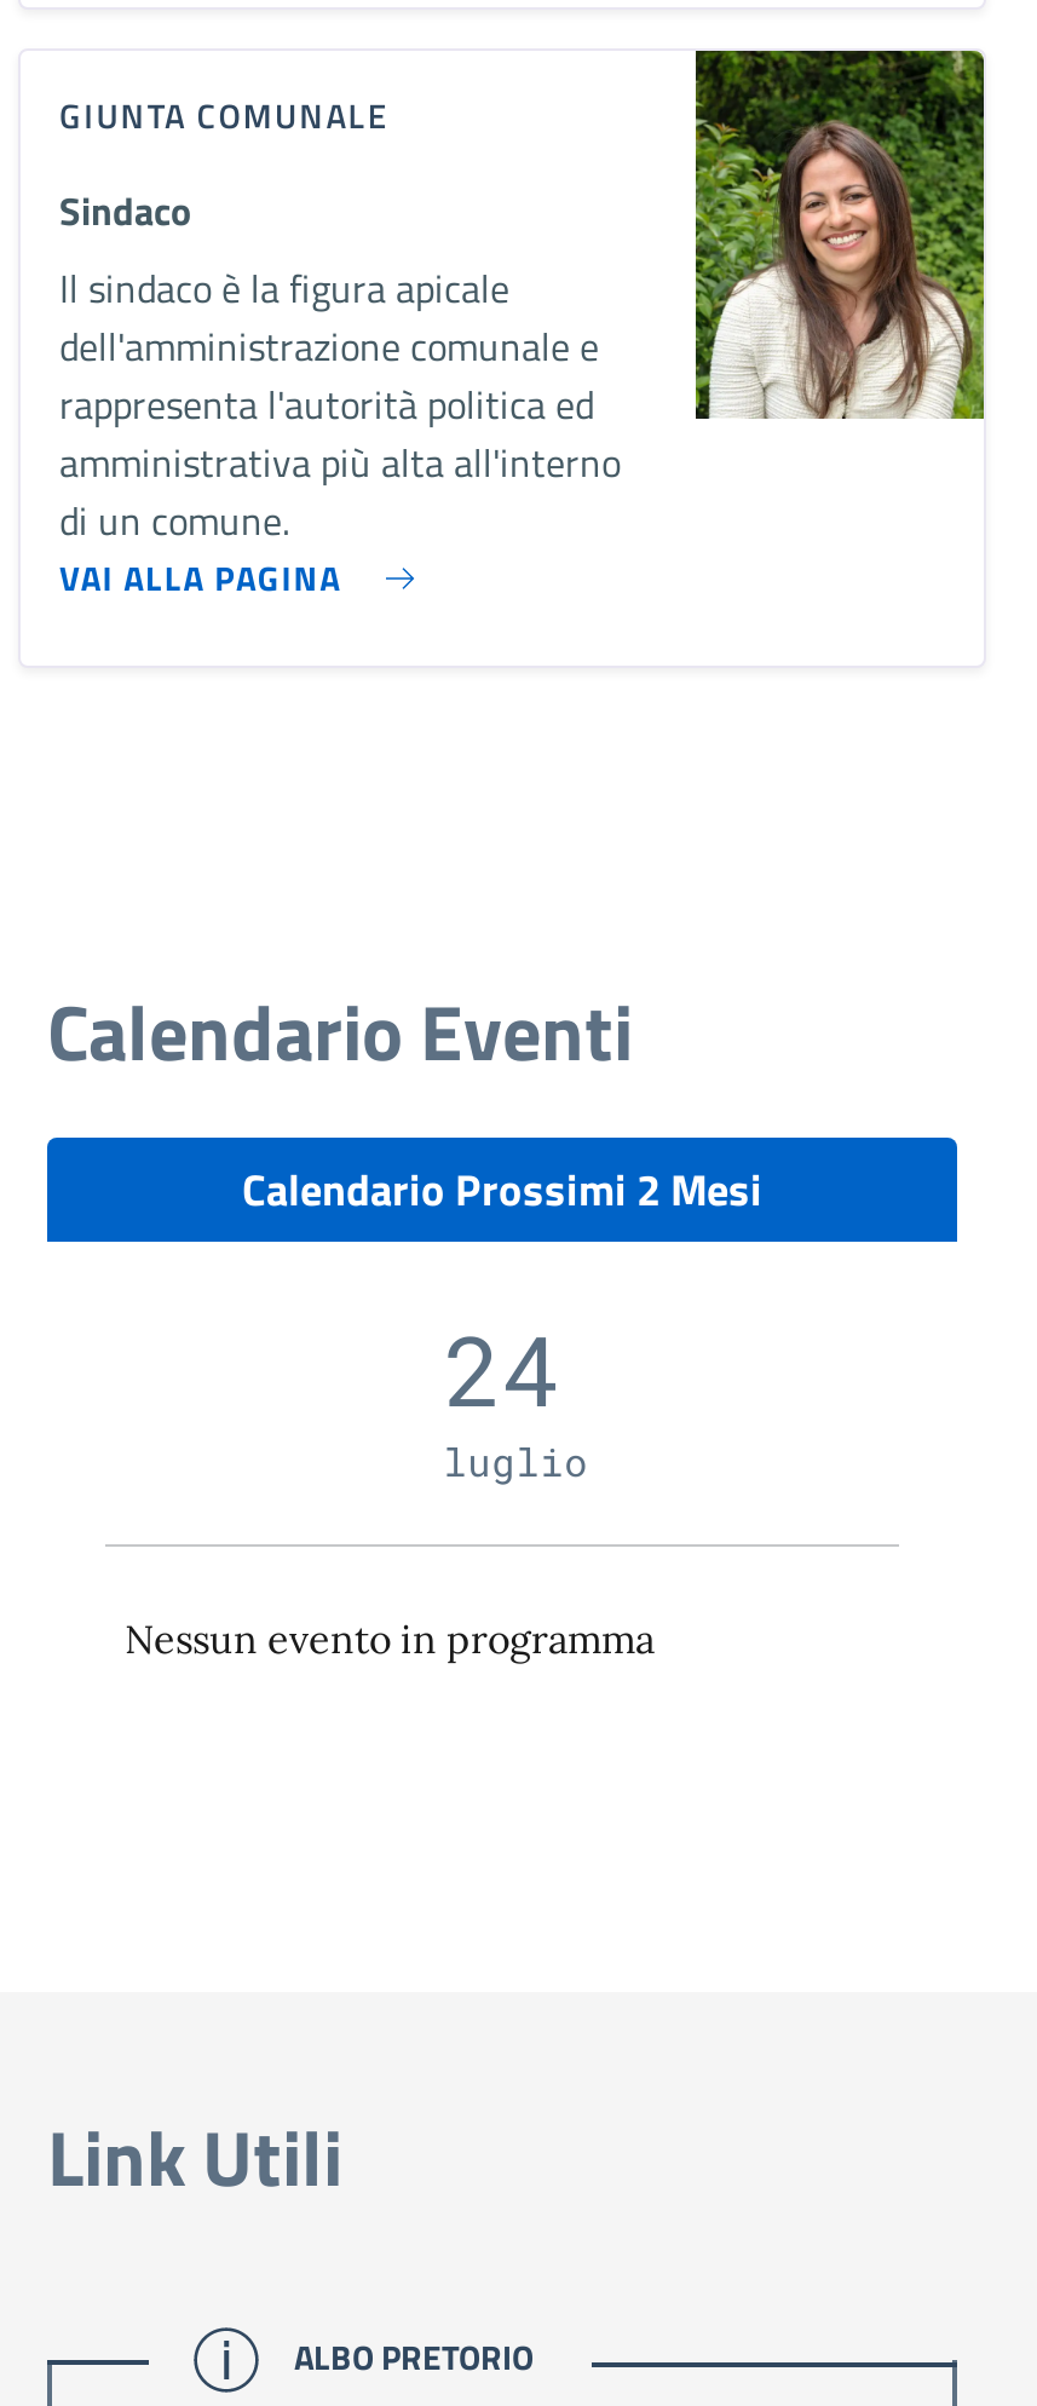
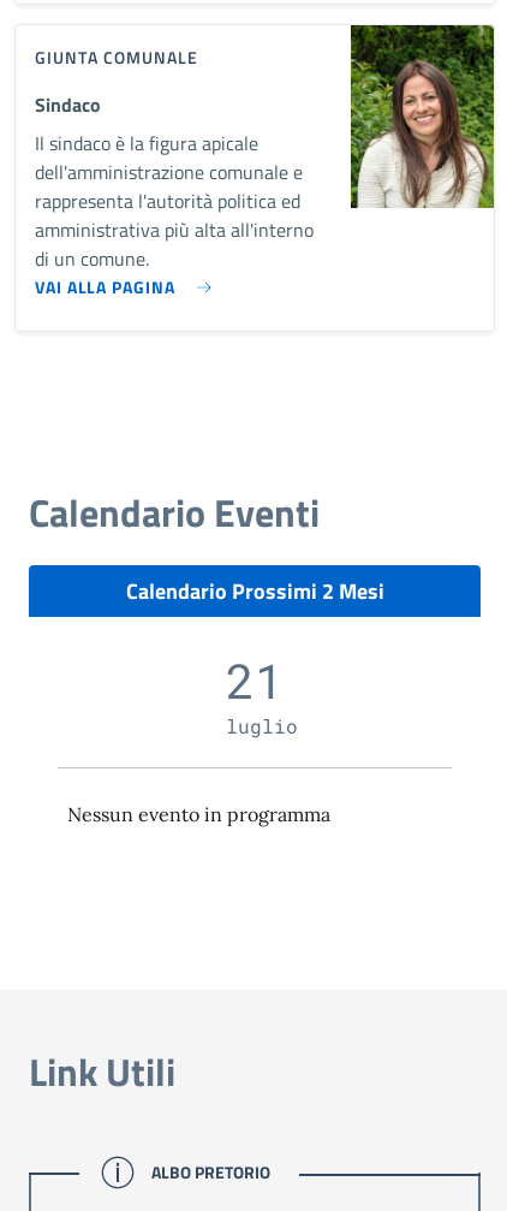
- 24
+ 21
